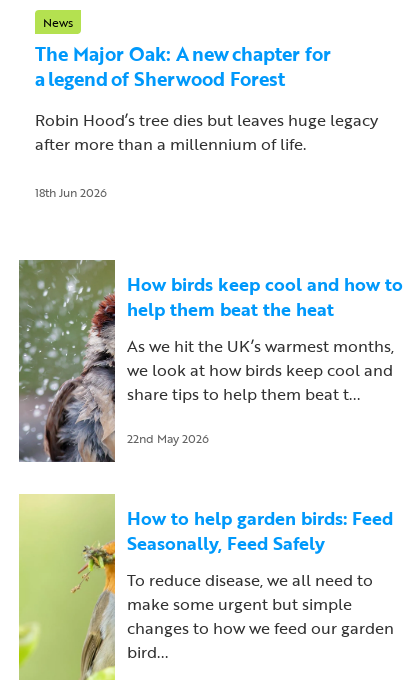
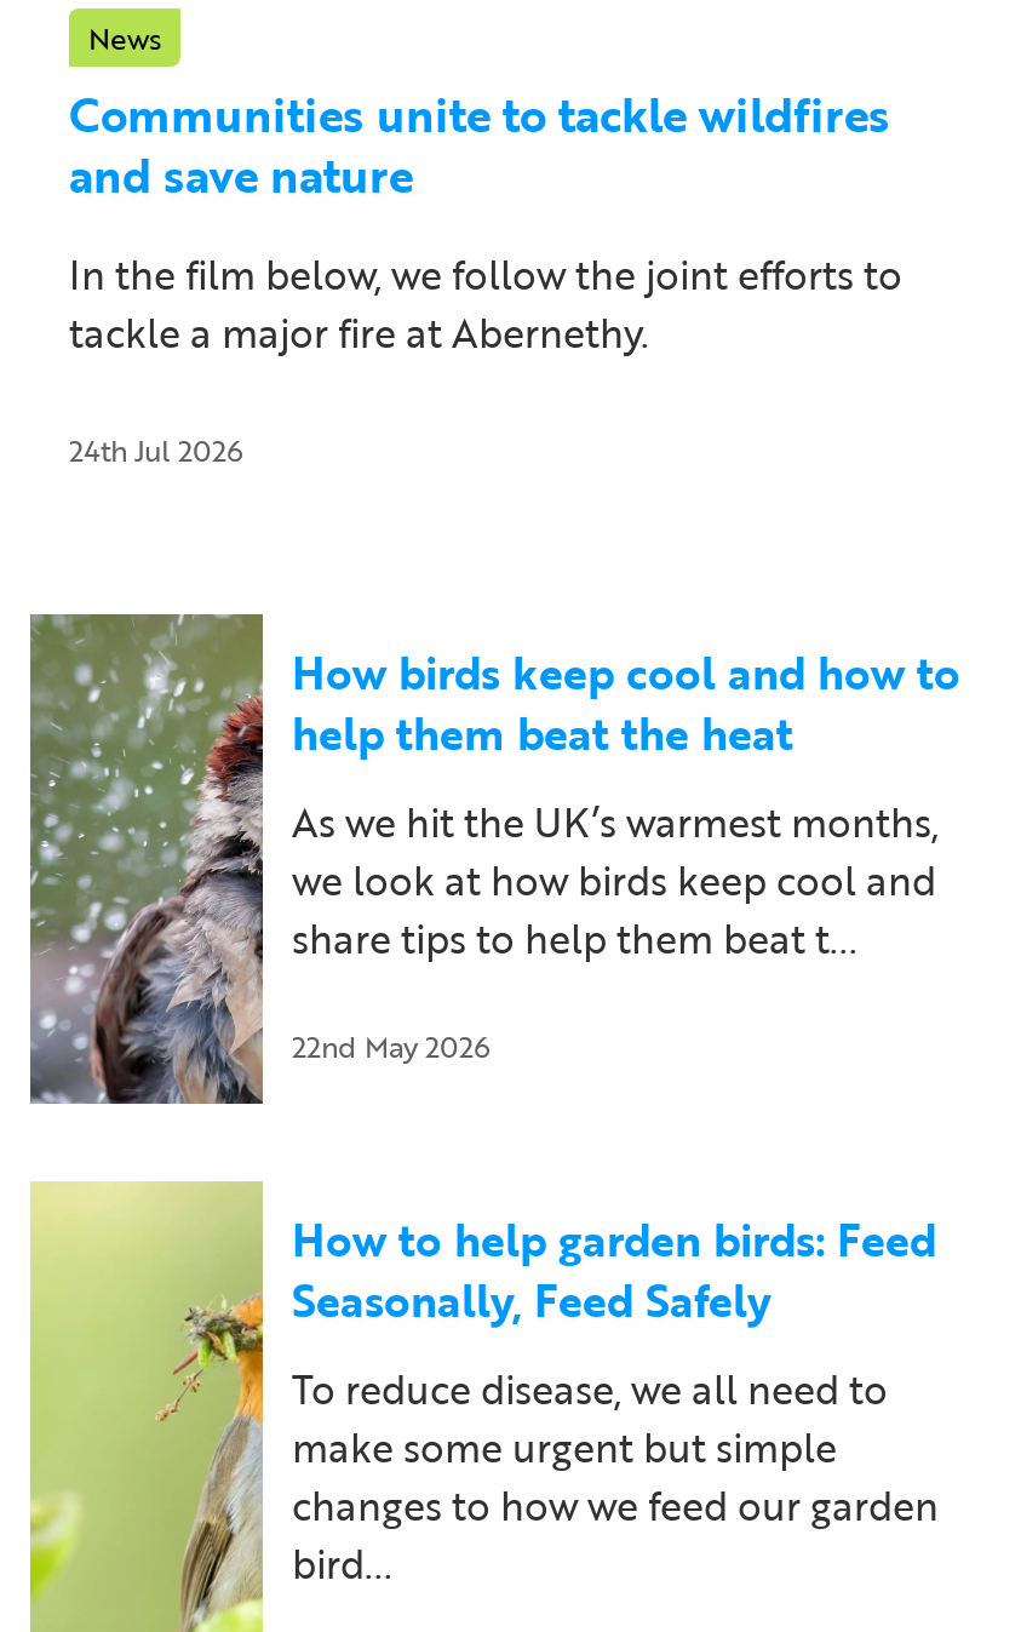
- The Major Oak: A new chapter for
- a legend of Sherwood Forest
+ Communities unite to tackle wildfires
+ and save nature

- Robin Hood’s tree dies but leaves huge legacy
- after more than a millennium of life.
+ In the film below, we follow the joint efforts to
+ tackle a major fire at Abernethy.

- 18th Jun 2026
+ 24th Jul 2026
